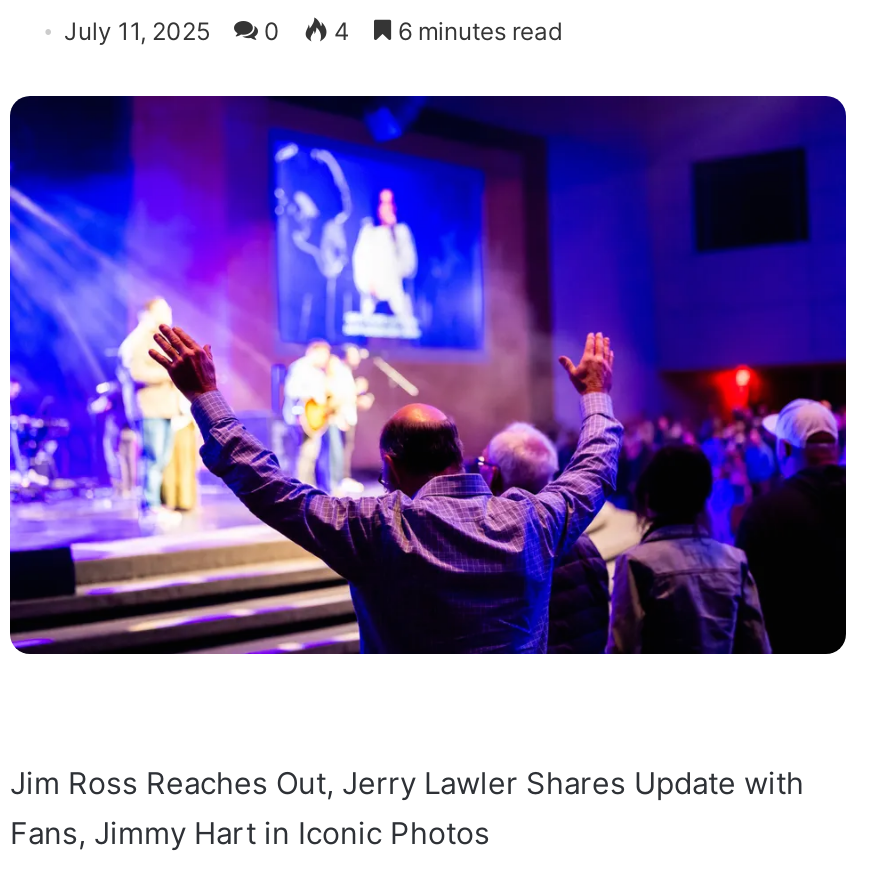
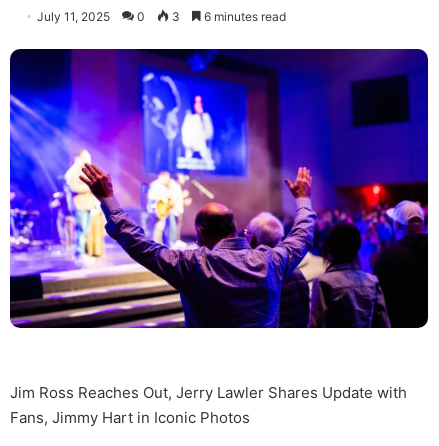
- July 11, 2025 0 4 6 minutes read
+ July 11, 2025 0 3 6 minutes read
